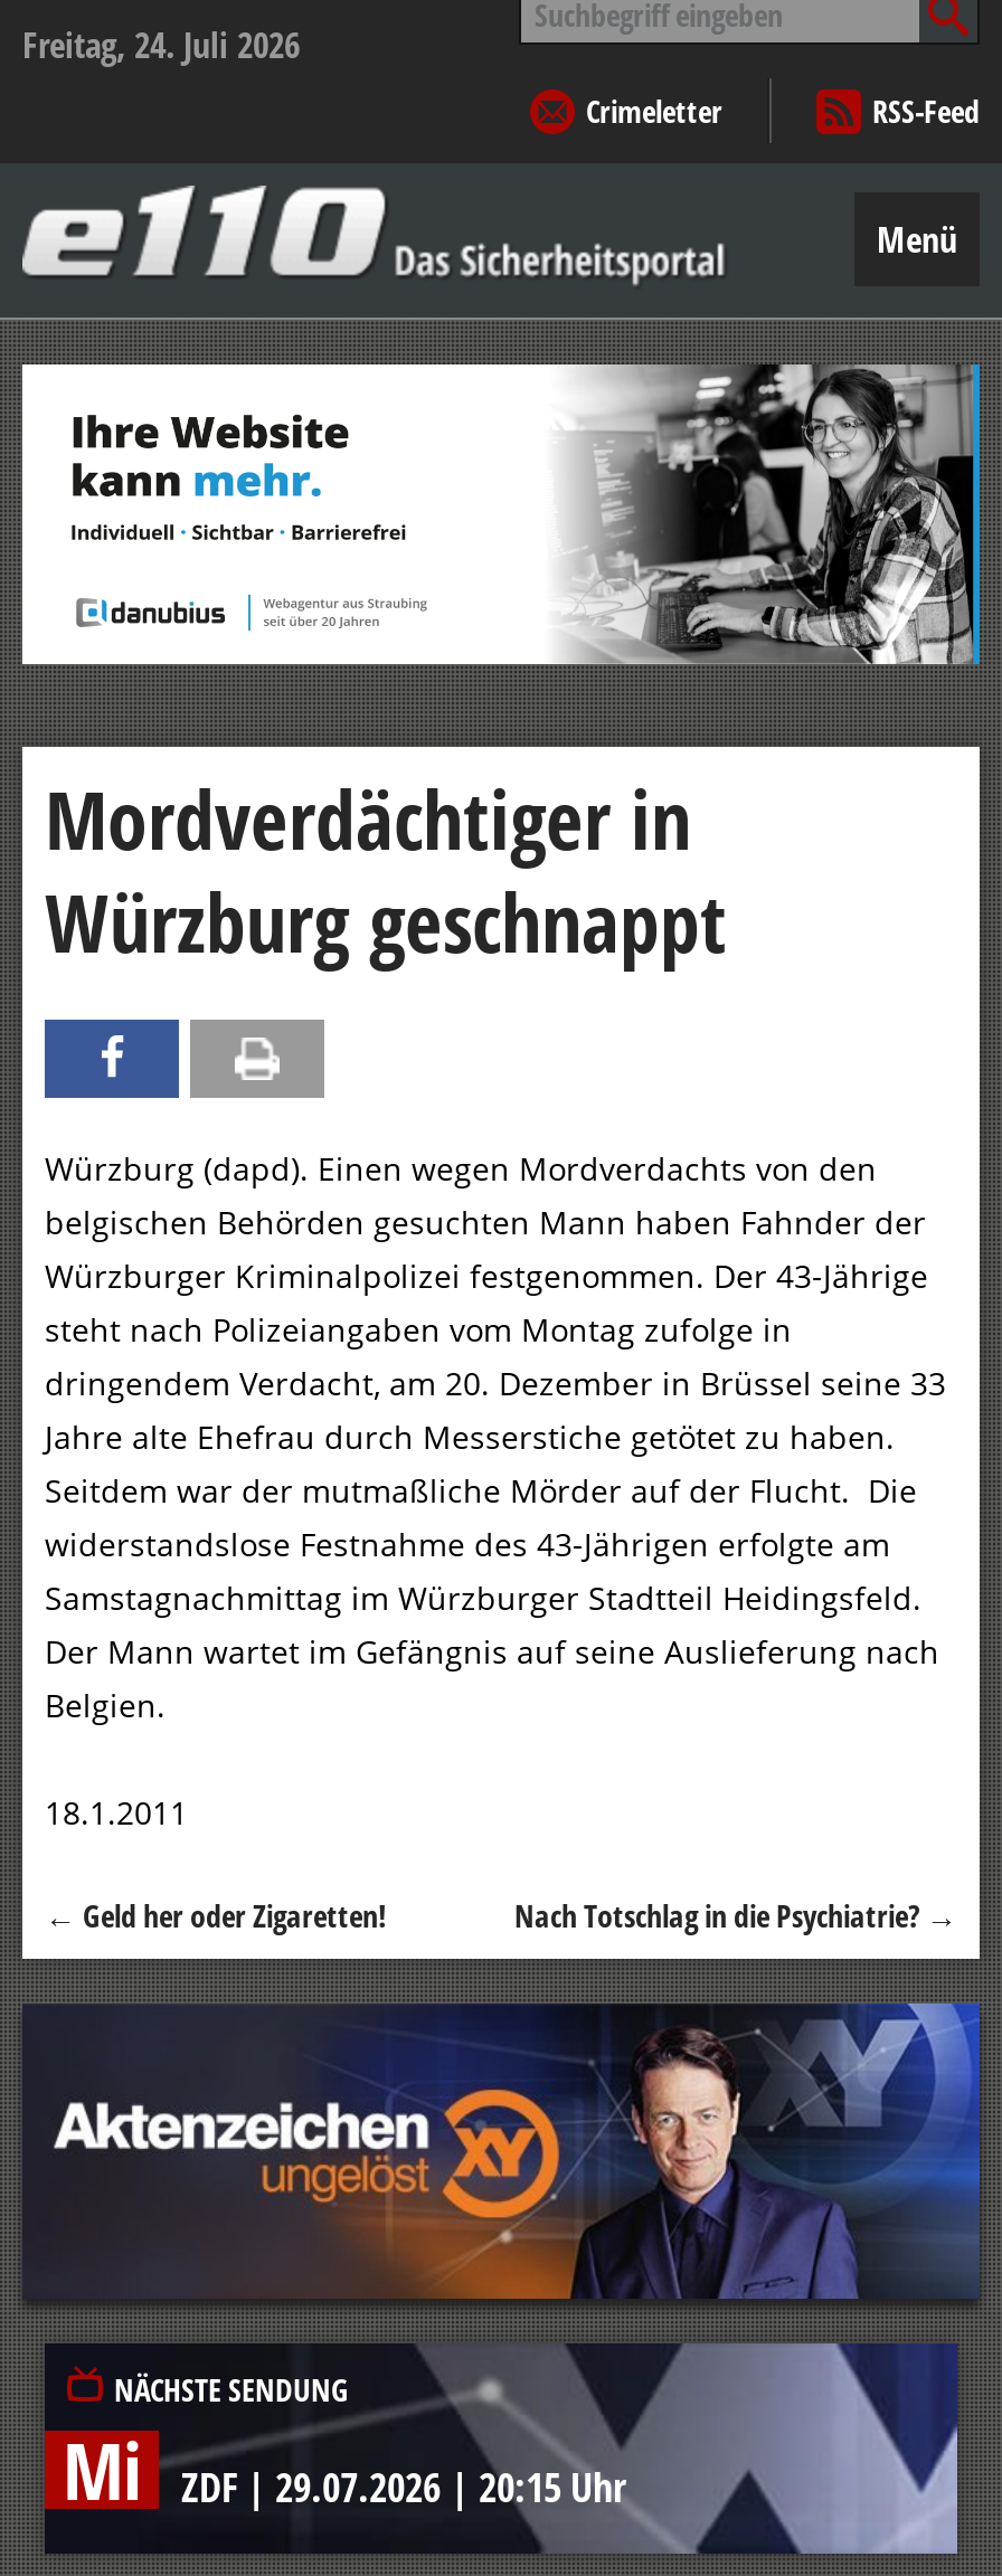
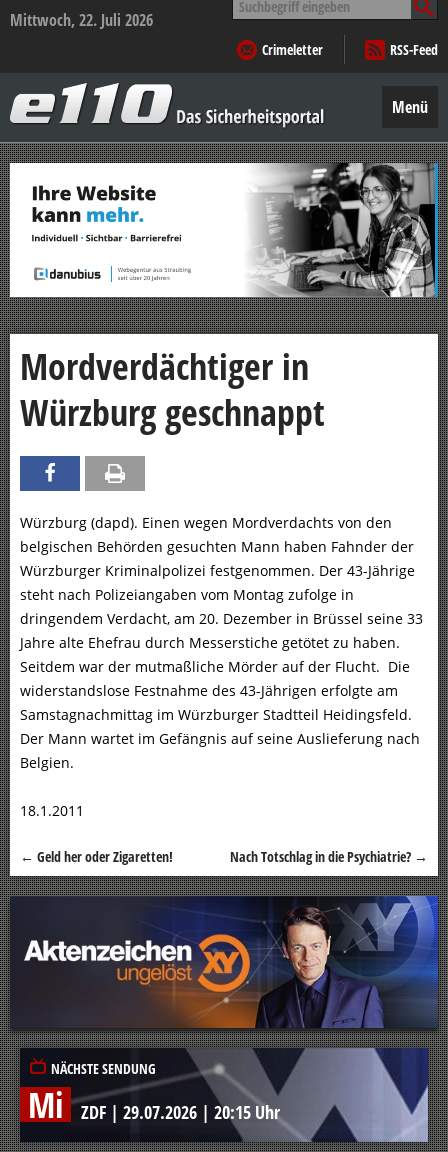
- Freitag, 24. Juli 2026
+ Mittwoch, 22. Juli 2026
